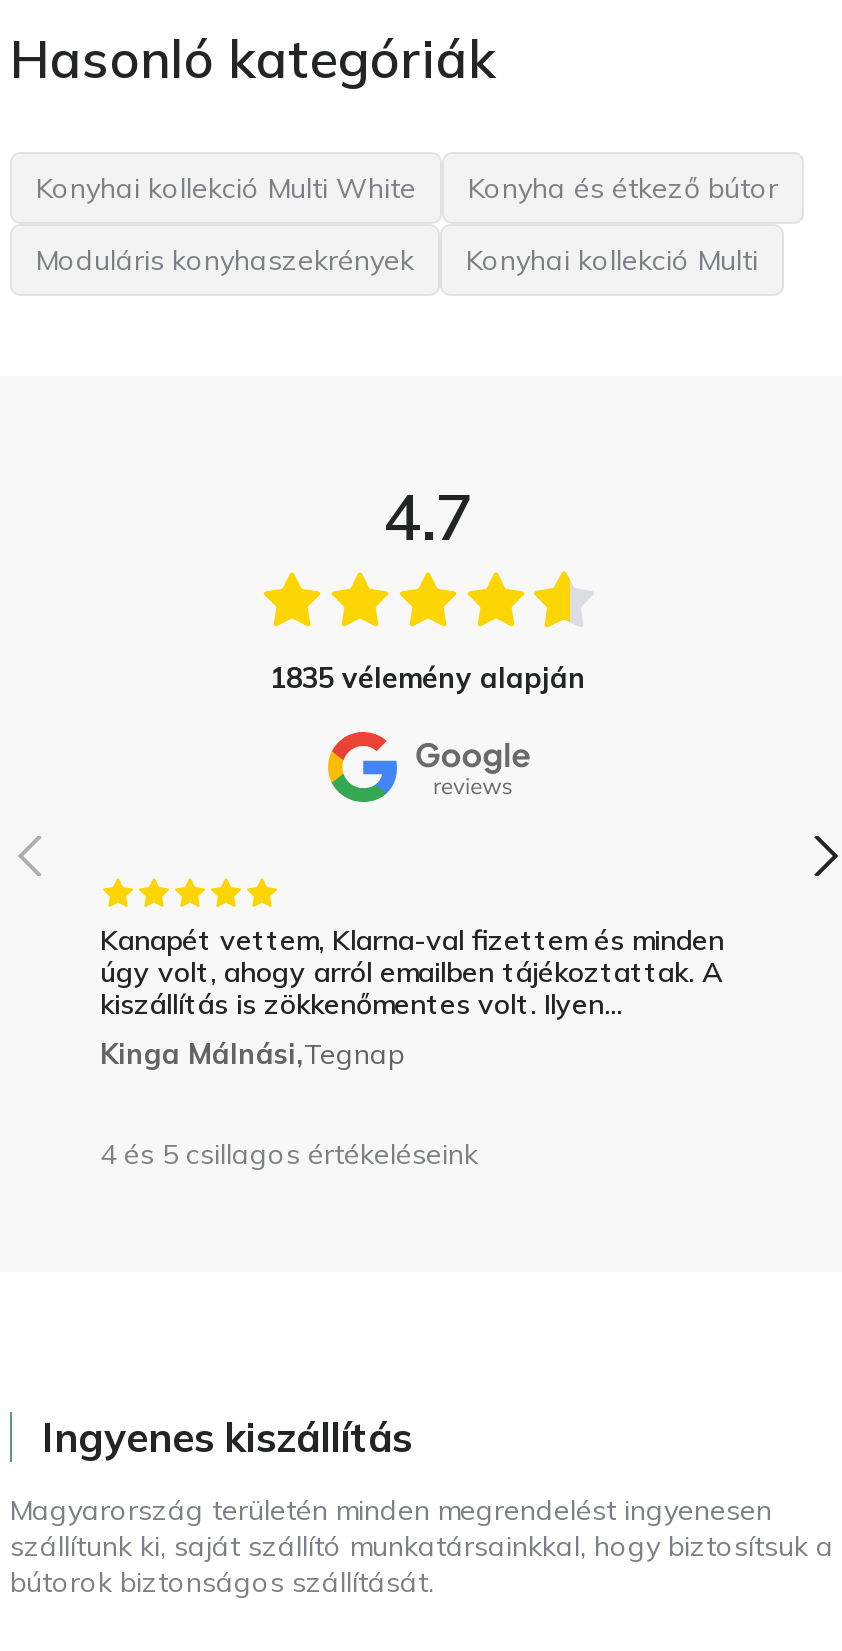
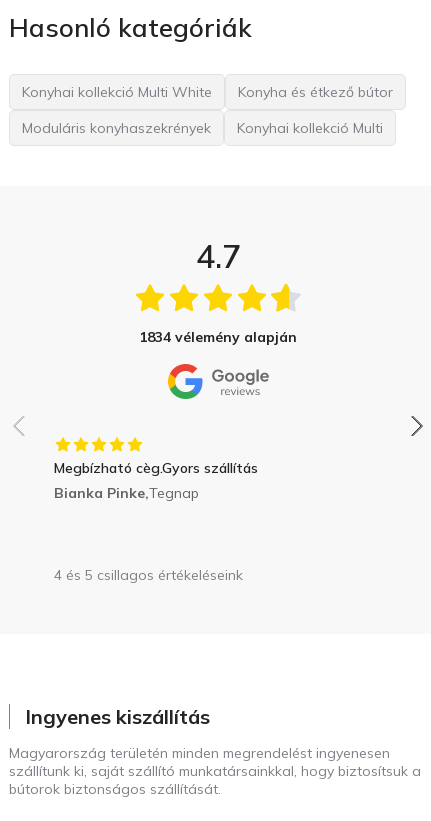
- 1835 vélemény alapján
+ 1834 vélemény alapján

- Kanapét vettem, Klarna-val fizettem és minden
- úgy volt, ahogy arról emailben tájékoztattak. A
- kiszállítás is zökkenőmentes volt. Ilyen...
- Kinga Málnási,Tegnap
+ Megbízható cèg.Gyors szállítás
+ Bianka Pinke,Tegnap
